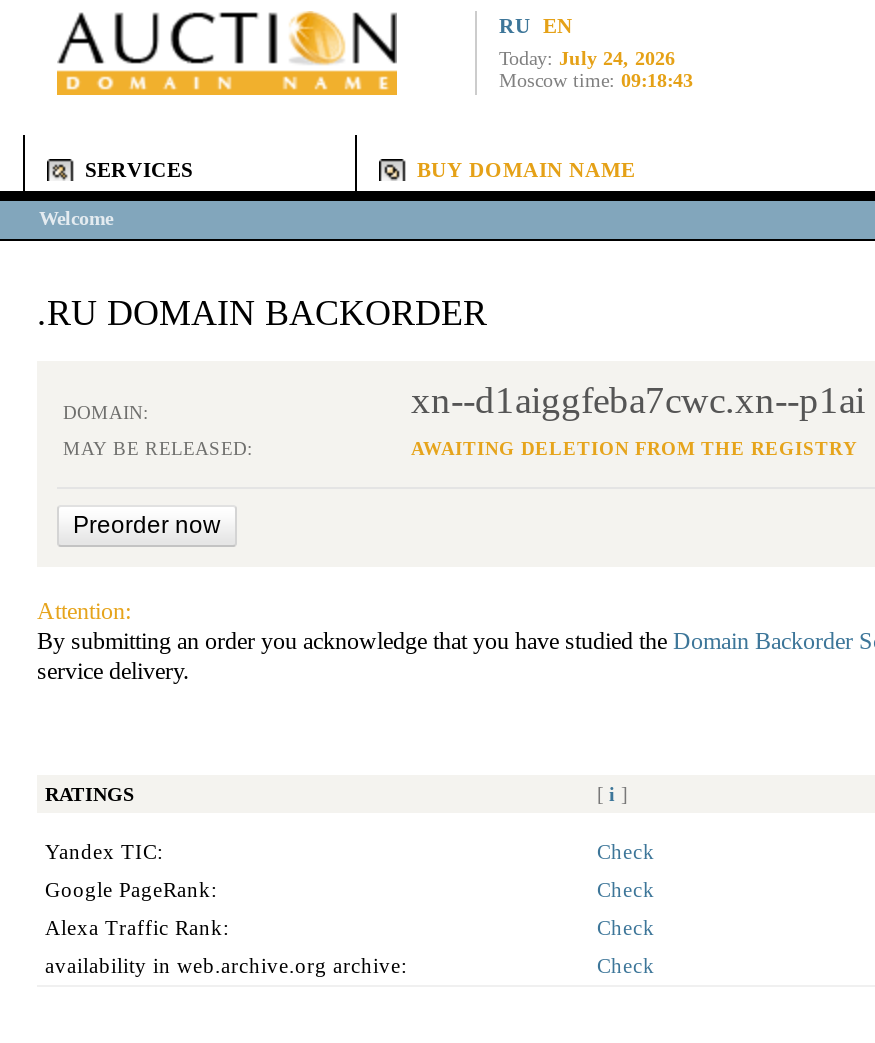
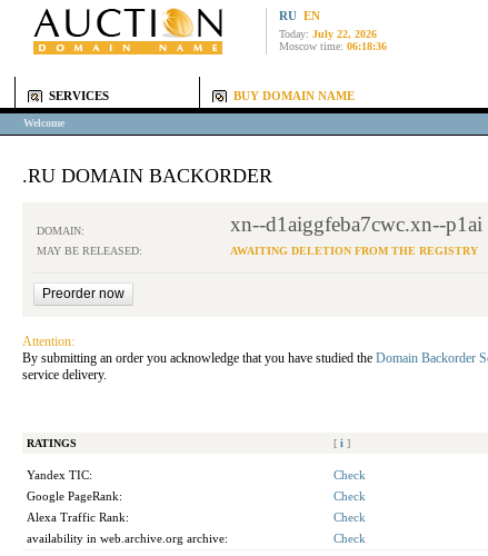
- Today: July 24, 2026
+ Today: July 22, 2026

- Moscow time: 09:18:43
+ Moscow time: 06:18:36
